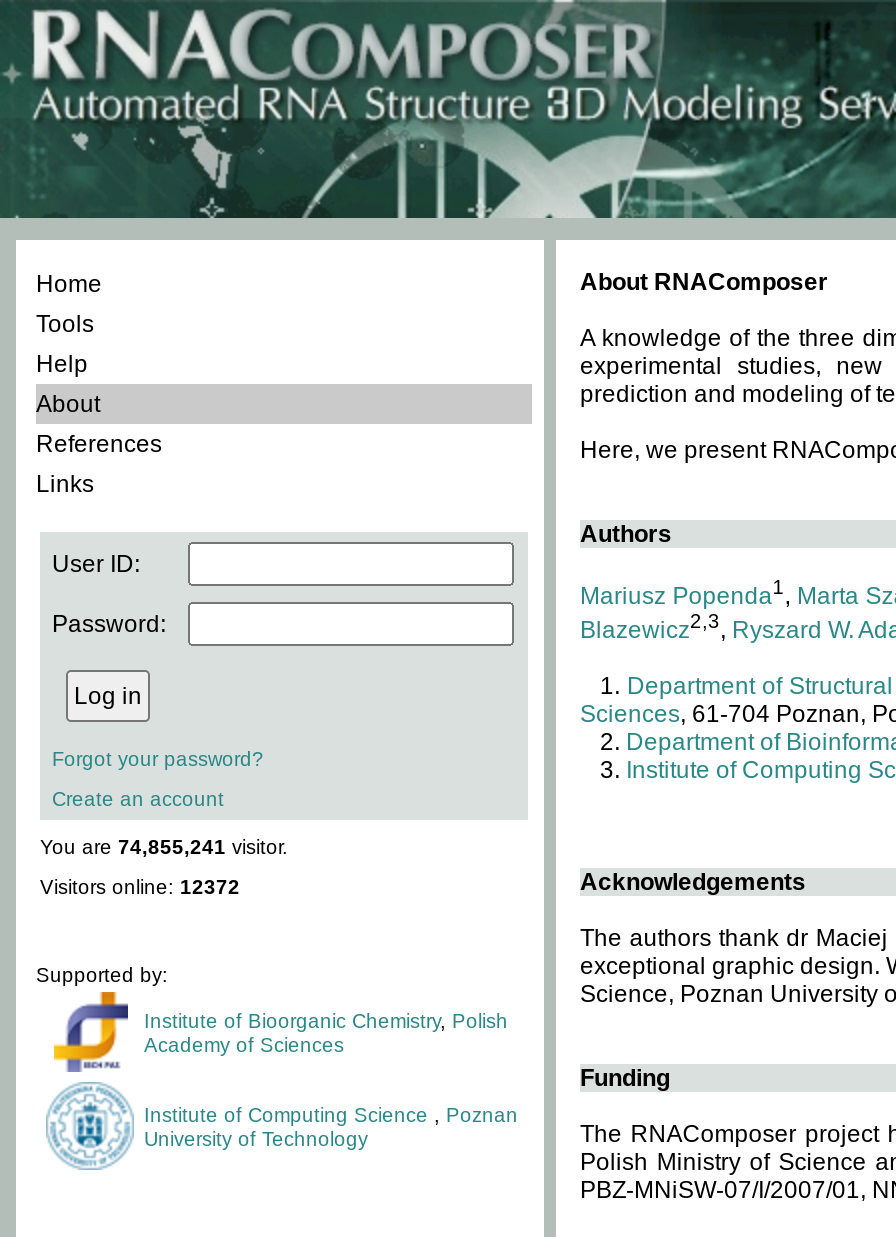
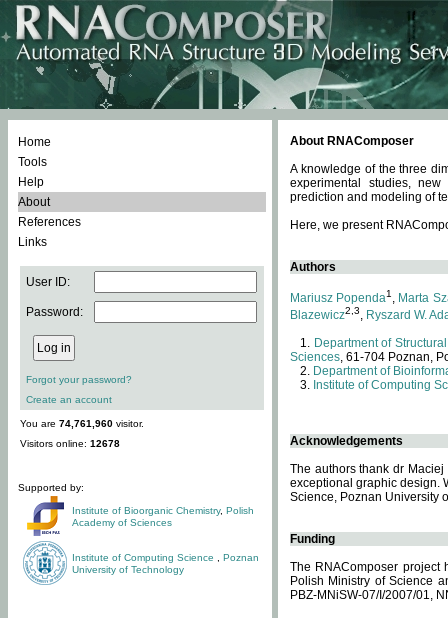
- You are 74,855,241 visitor.
+ You are 74,761,960 visitor.

- Visitors online: 12372
+ Visitors online: 12678
